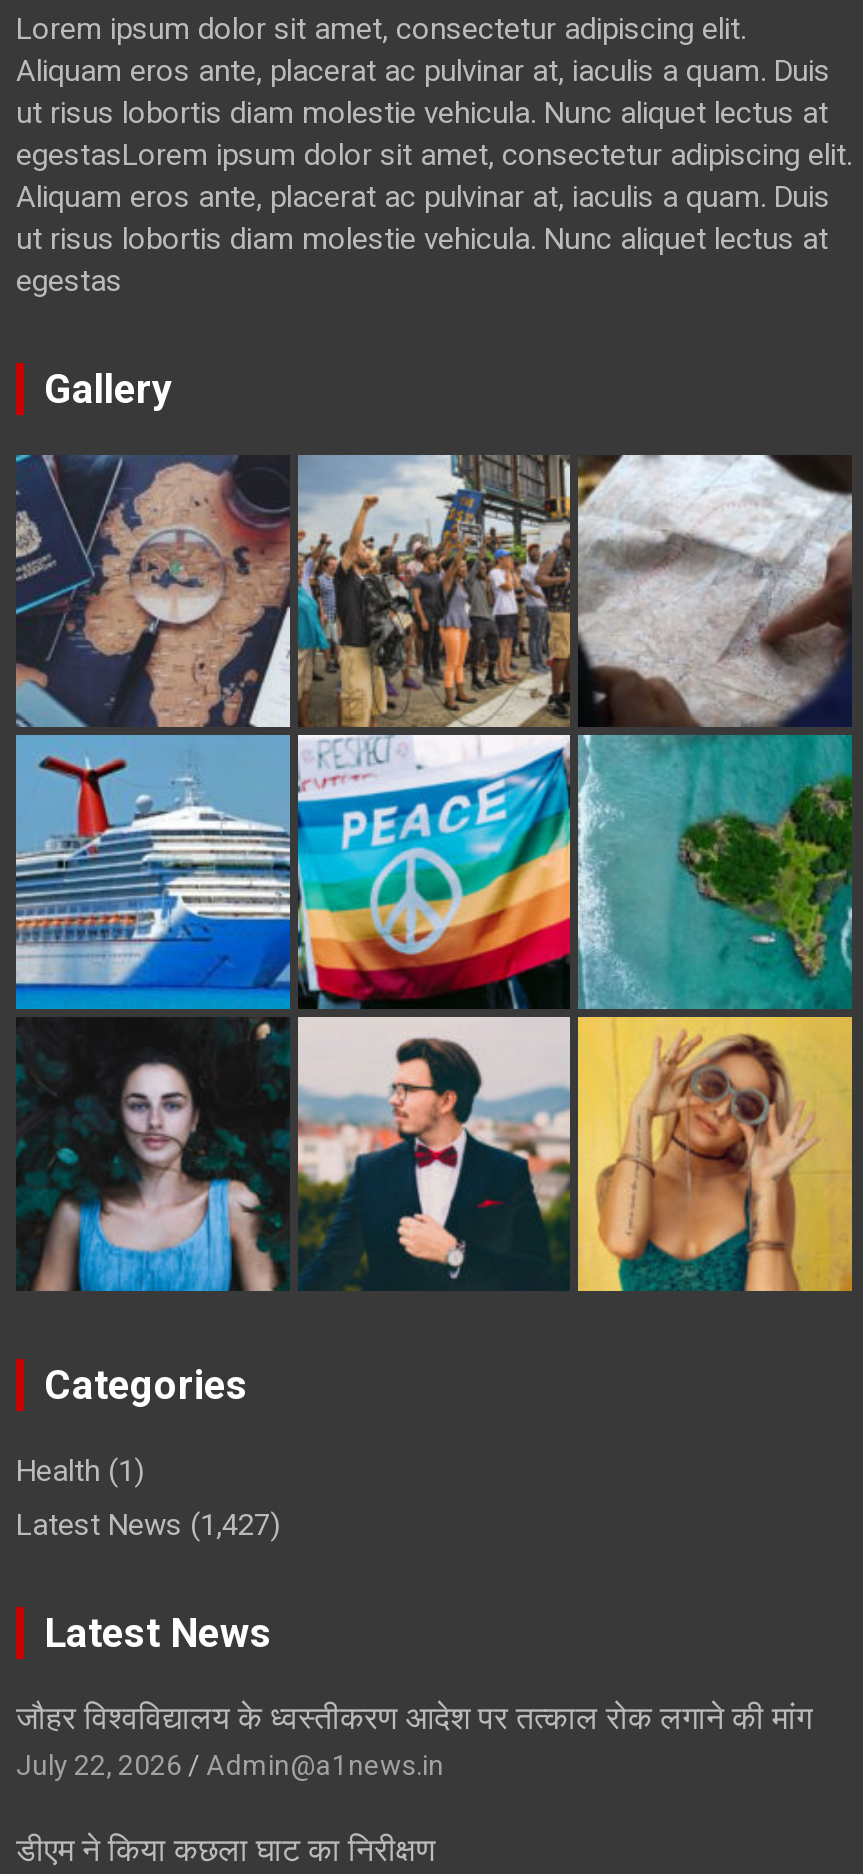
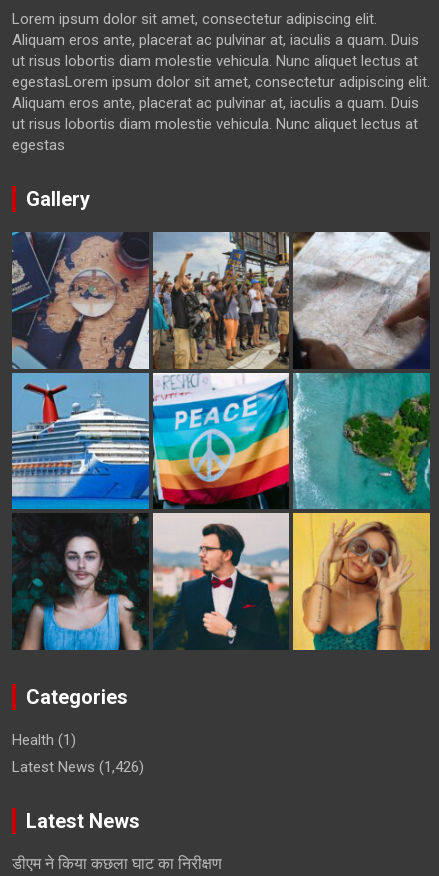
- Latest News (1,427)
+ Latest News (1,426)

- जौहर विश्वविद्यालय के ध्वस्तीकरण आदेश पर तत्काल रोक लगाने की मांग
- July 22, 2026
- Admin@a1news.in
